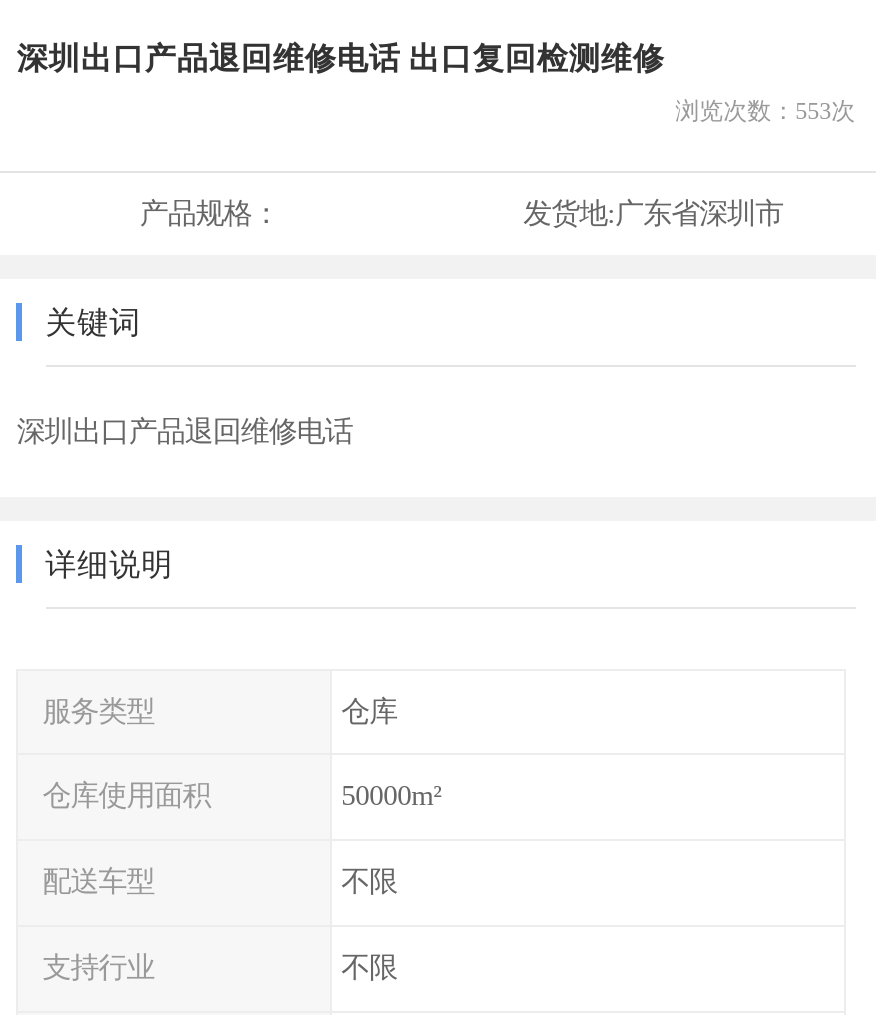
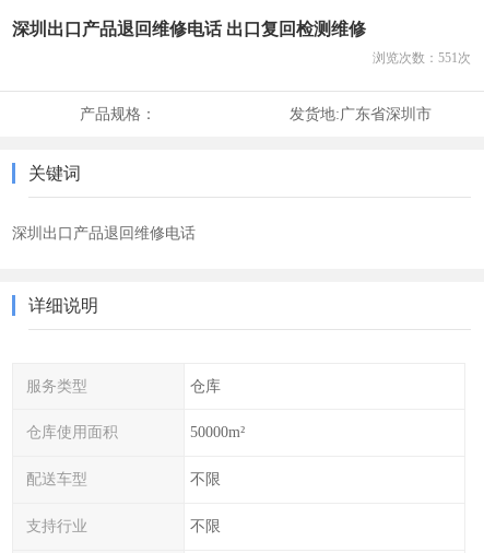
- 浏览次数：553次
+ 浏览次数：551次
